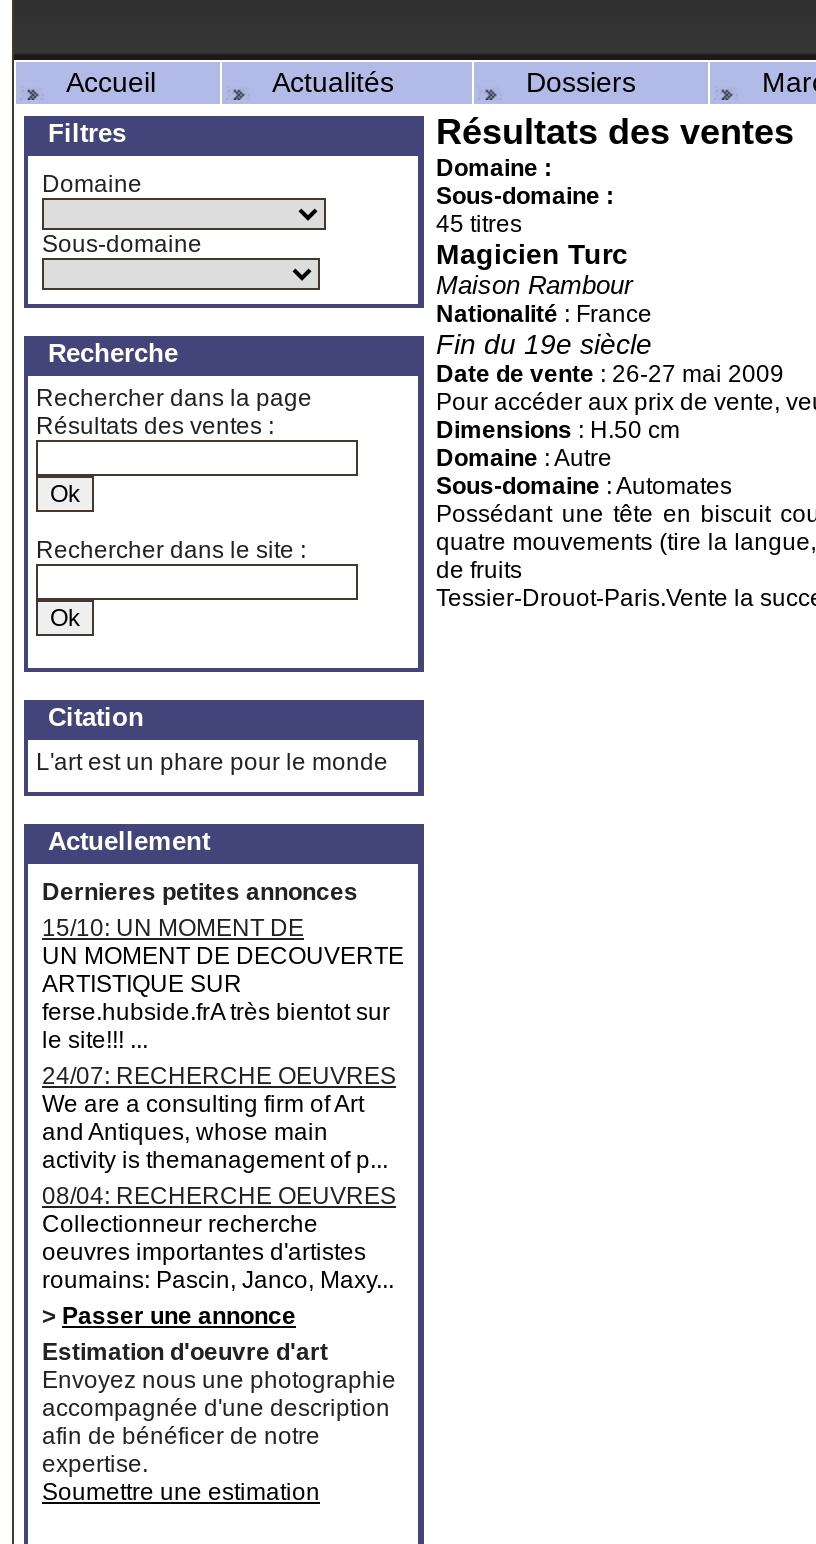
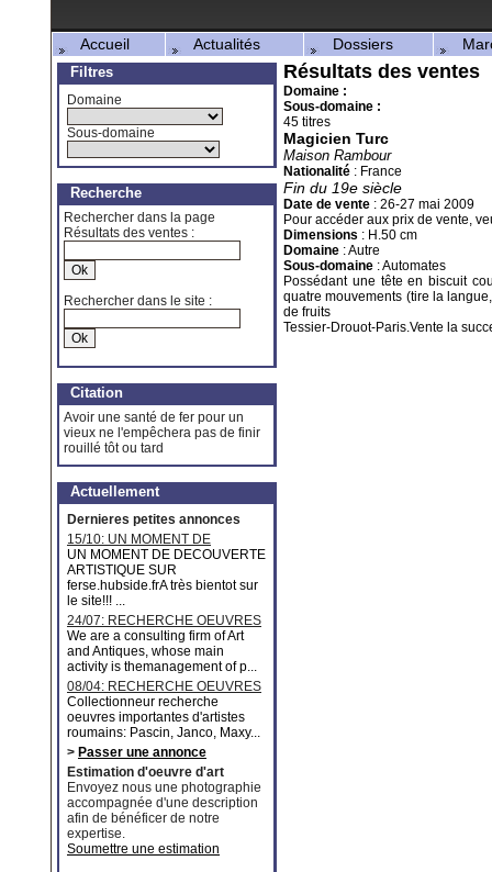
- L'art est un phare pour le monde
+ Avoir une santé de fer pour un
+ vieux ne l'empêchera pas de finir
+ rouillé tôt ou tard
